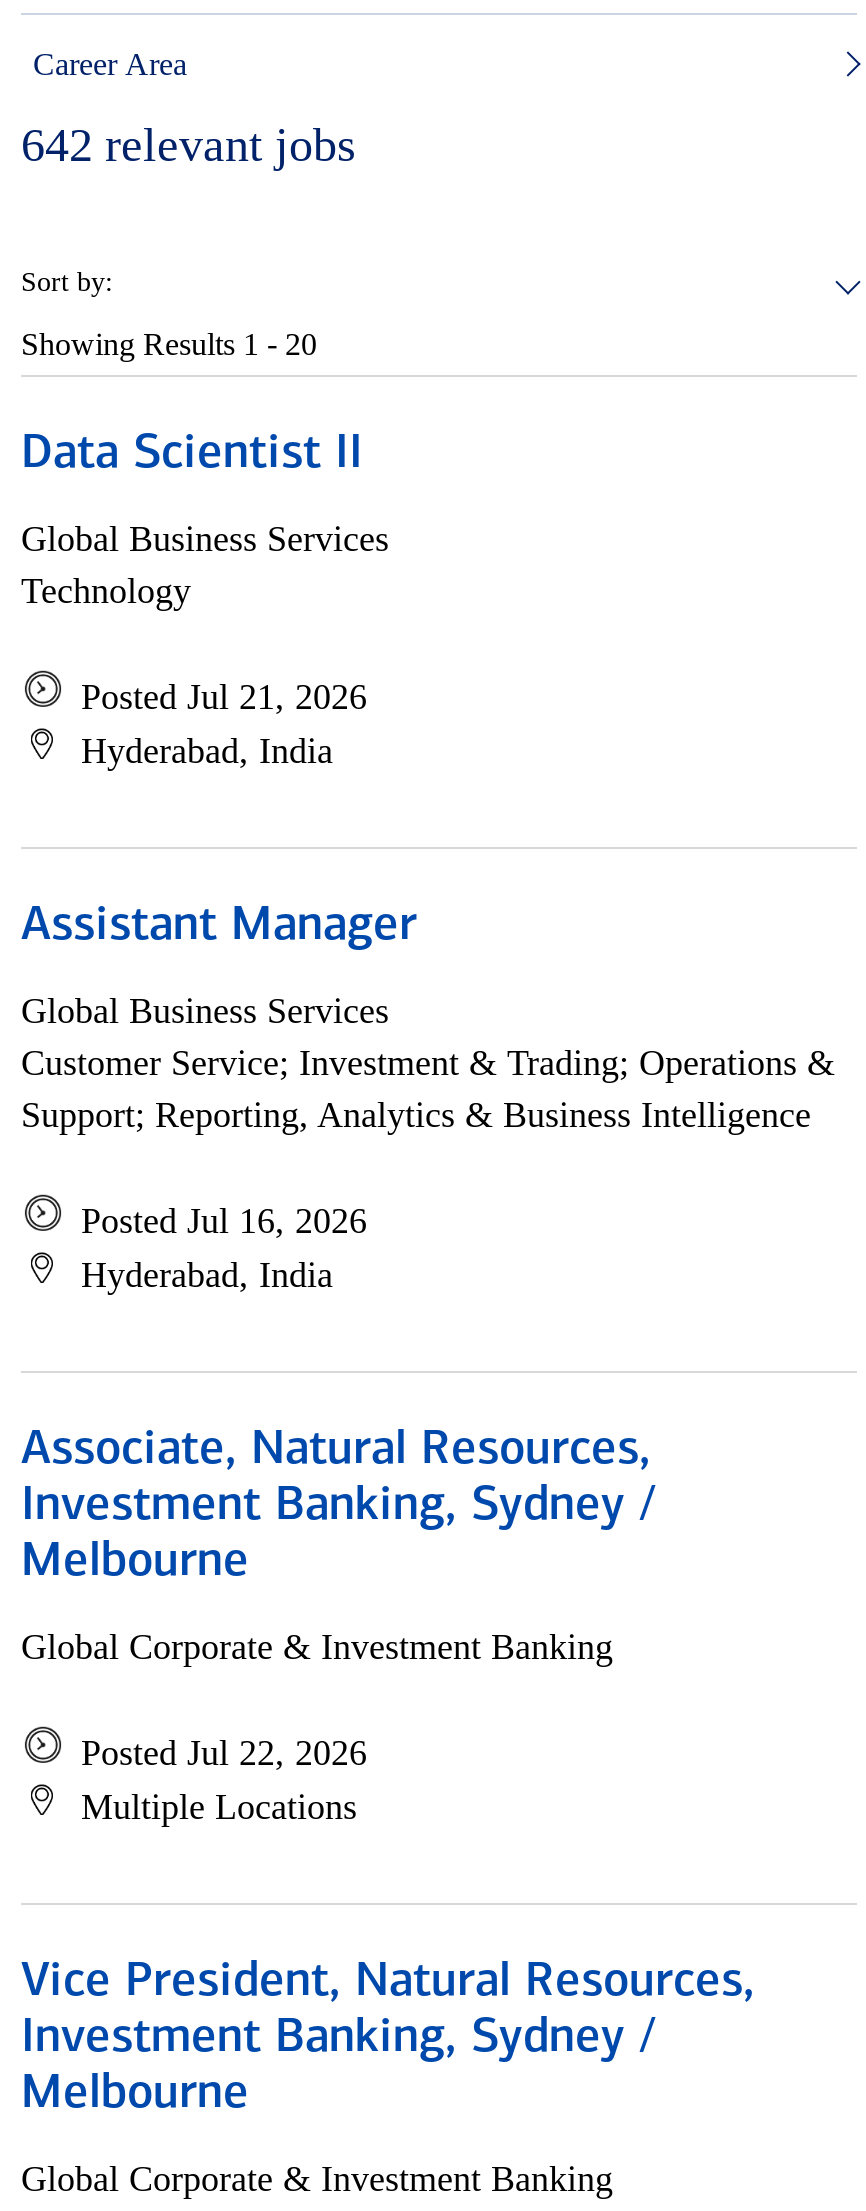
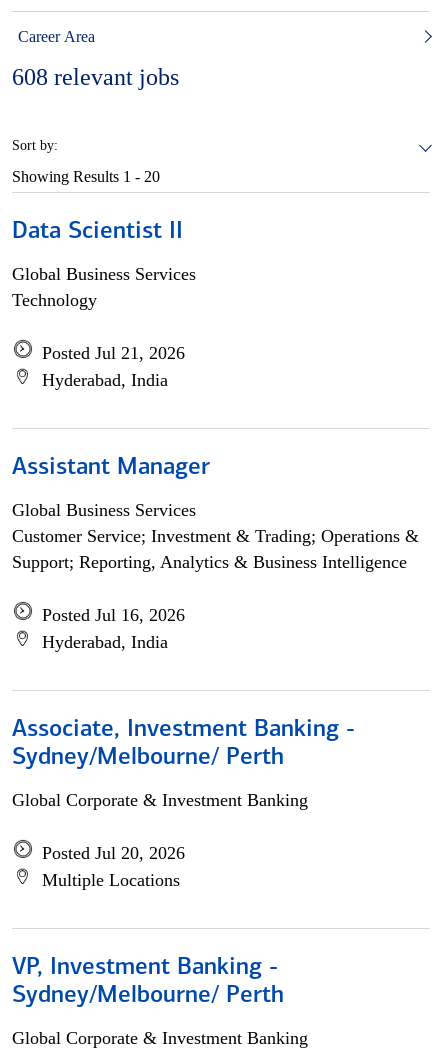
- 642 relevant jobs
+ 608 relevant jobs

- Associate, Natural Resources,
- Investment Banking, Sydney /
- Melbourne
+ Associate, Investment Banking -
+ Sydney/Melbourne/ Perth

- Posted Jul 22, 2026
+ Posted Jul 20, 2026

- Vice President, Natural Resources,
- Investment Banking, Sydney /
- Melbourne
+ VP, Investment Banking -
+ Sydney/Melbourne/ Perth
